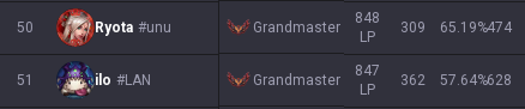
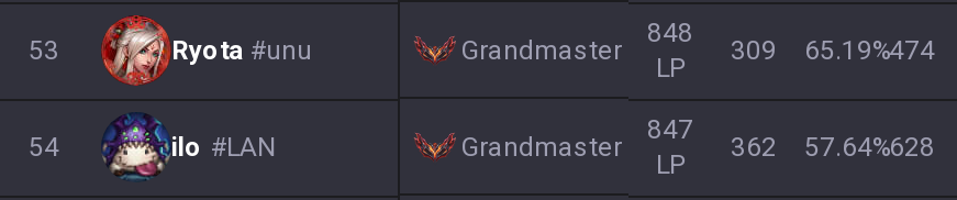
- 50
+ 53

- 51
+ 54
